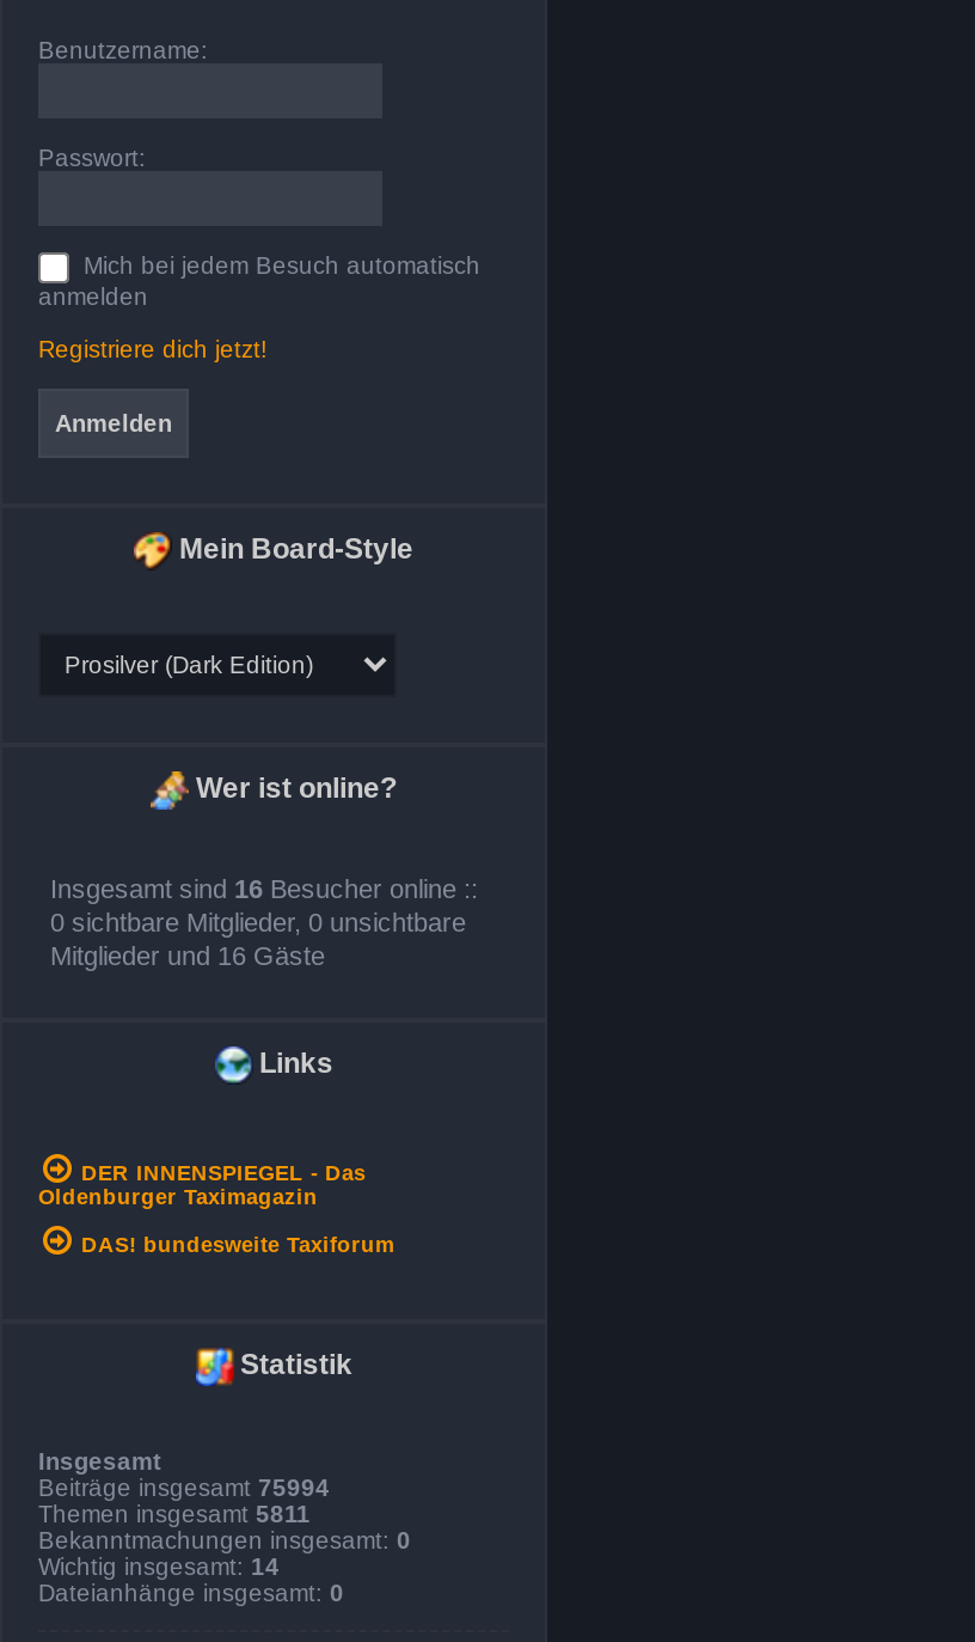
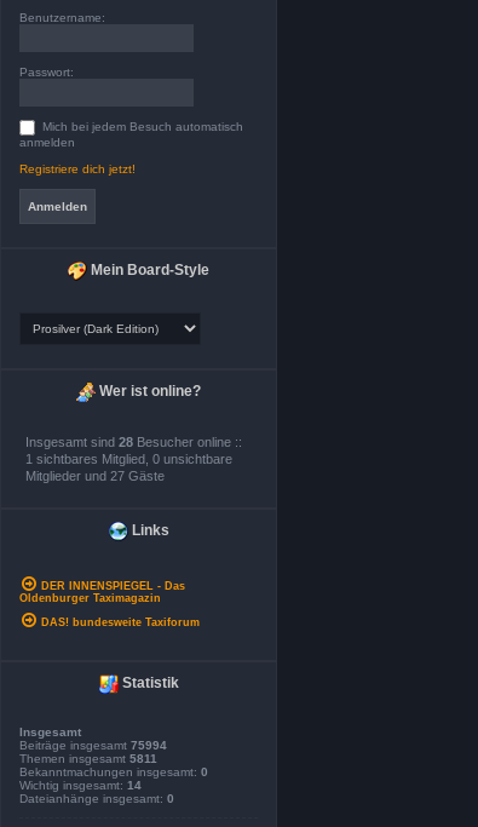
- Insgesamt sind 16 Besucher online ::
+ Insgesamt sind 28 Besucher online ::

- 0 sichtbare Mitglieder, 0 unsichtbare
+ 1 sichtbares Mitglied, 0 unsichtbare

- Mitglieder und 16 Gäste
+ Mitglieder und 27 Gäste
